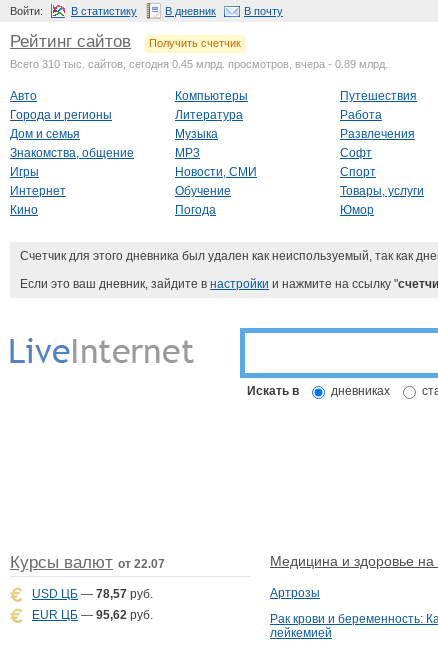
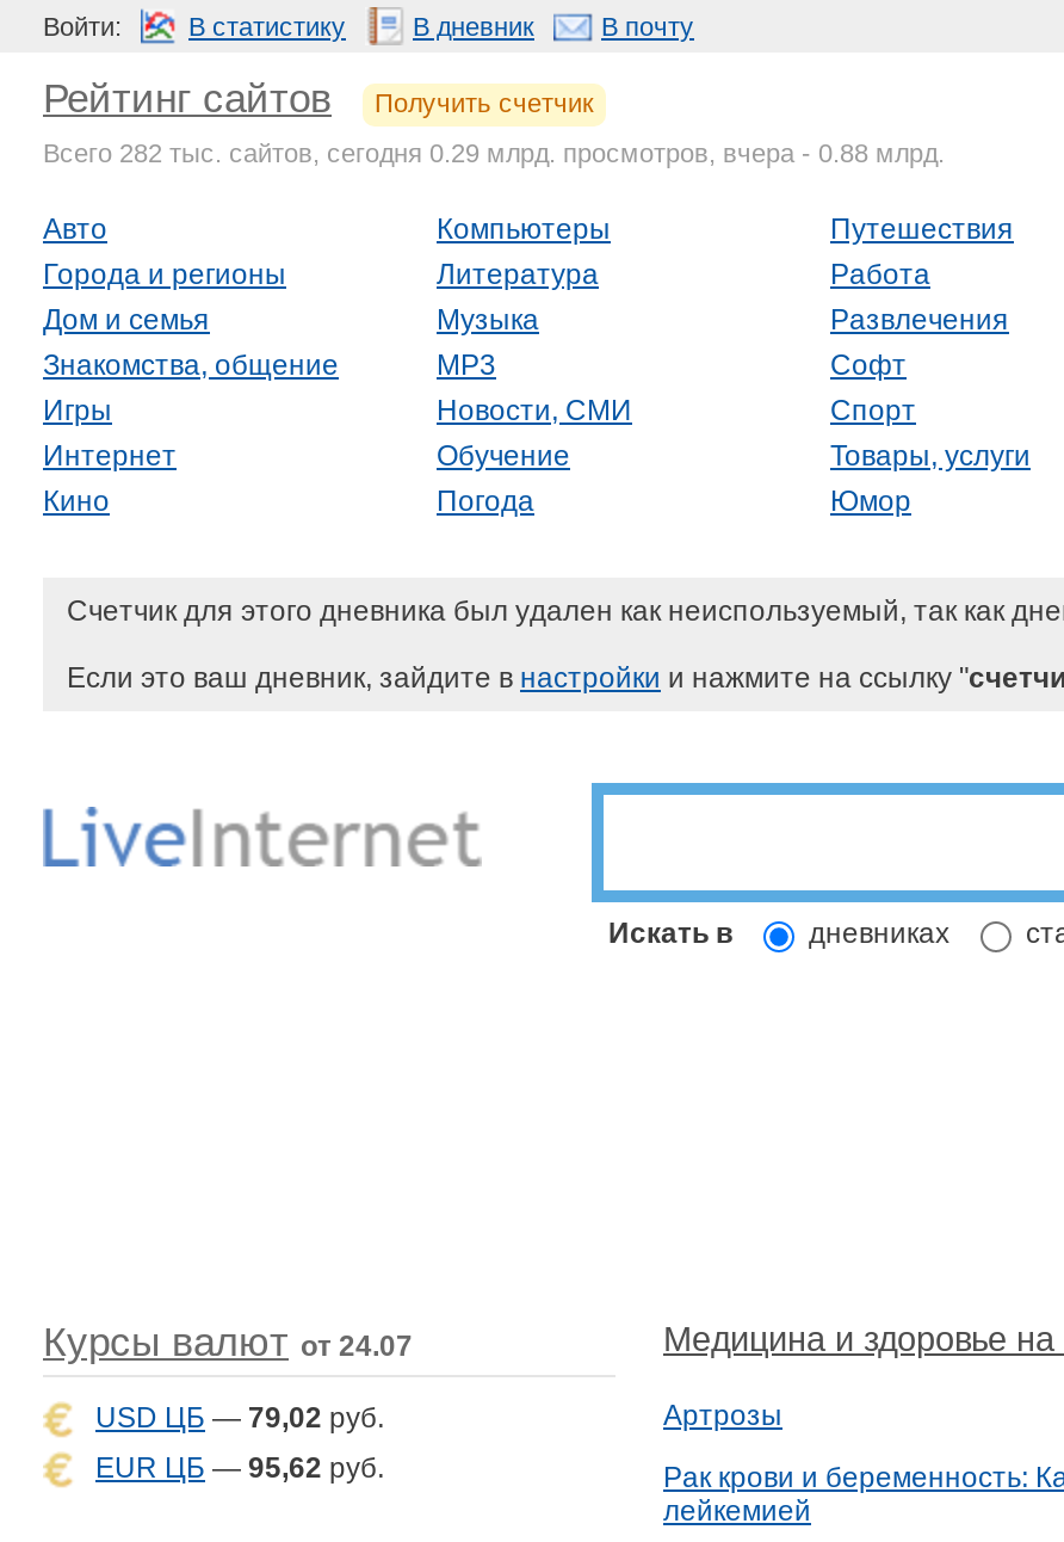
- Всего 310 тыс. сайтов, сегодня 0.45 млрд. просмотров, вчера - 0.89 млрд.
+ Всего 282 тыс. сайтов, сегодня 0.29 млрд. просмотров, вчера - 0.88 млрд.

- Курсы валют от 22.07
+ Курсы валют от 24.07

- USD ЦБ — 78,57 руб.
+ USD ЦБ — 79,02 руб.
